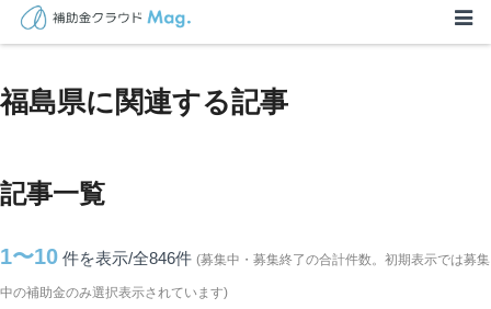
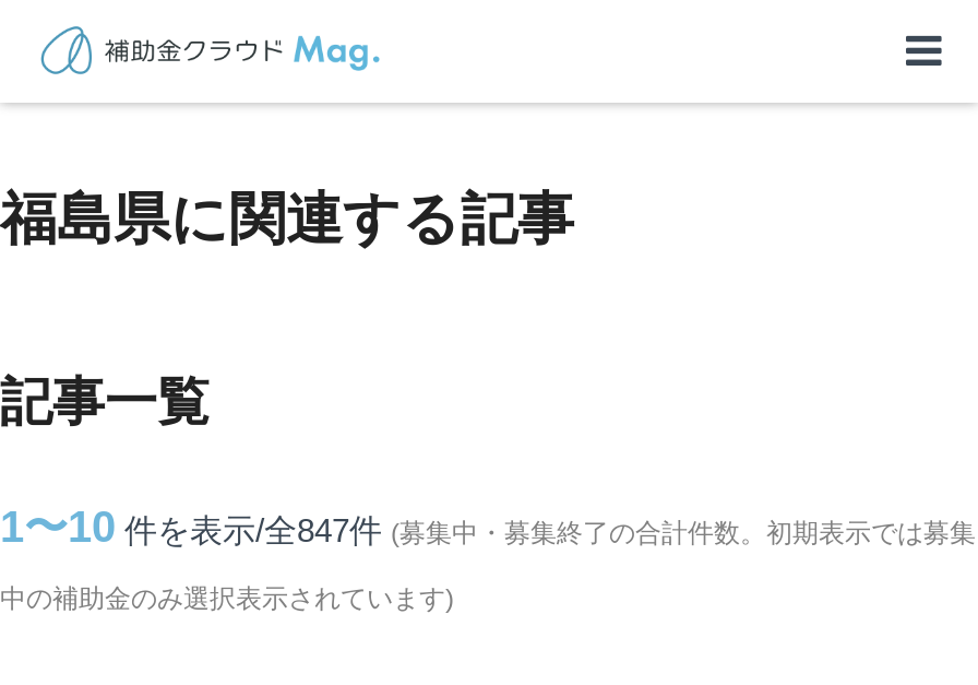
- 1〜10 件を表示/全846件(募集中・募集終了の合計件数。初期表示では募集
+ 1〜10 件を表示/全847件(募集中・募集終了の合計件数。初期表示では募集
